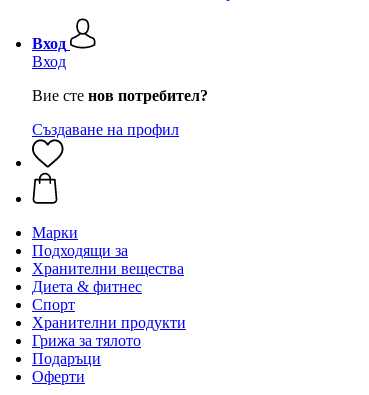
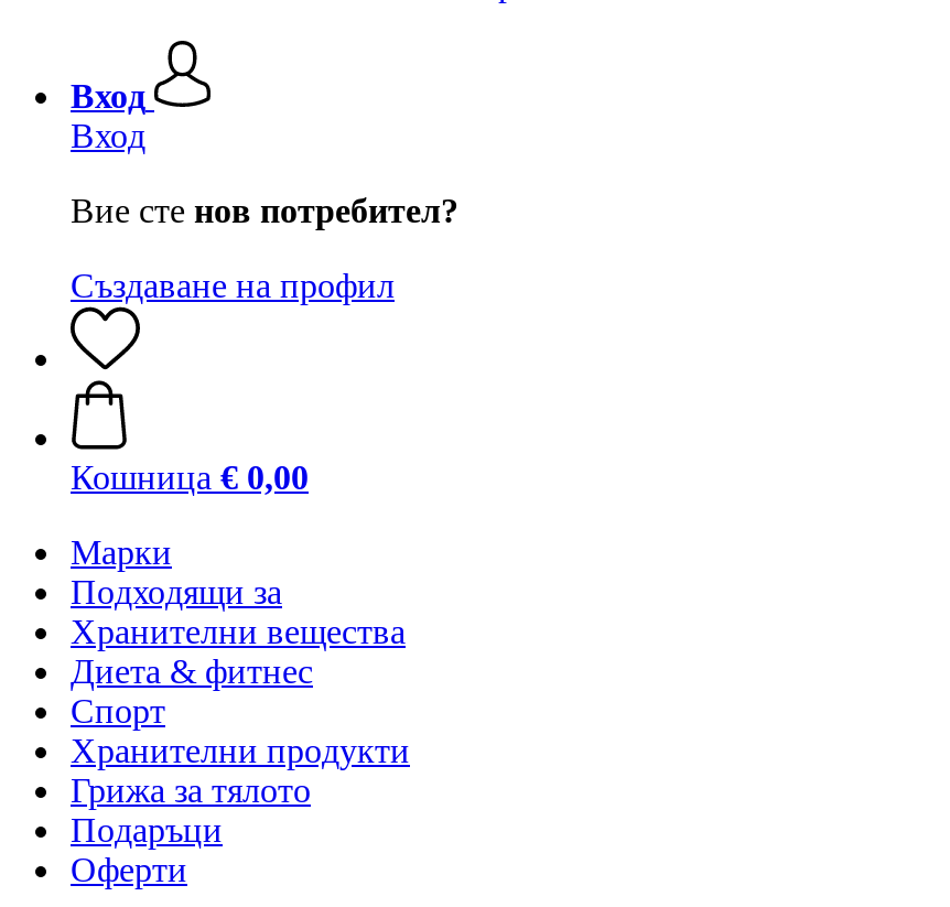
+ Кошница € 0,00
